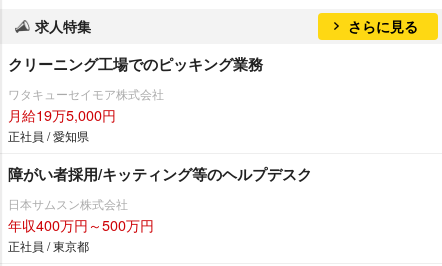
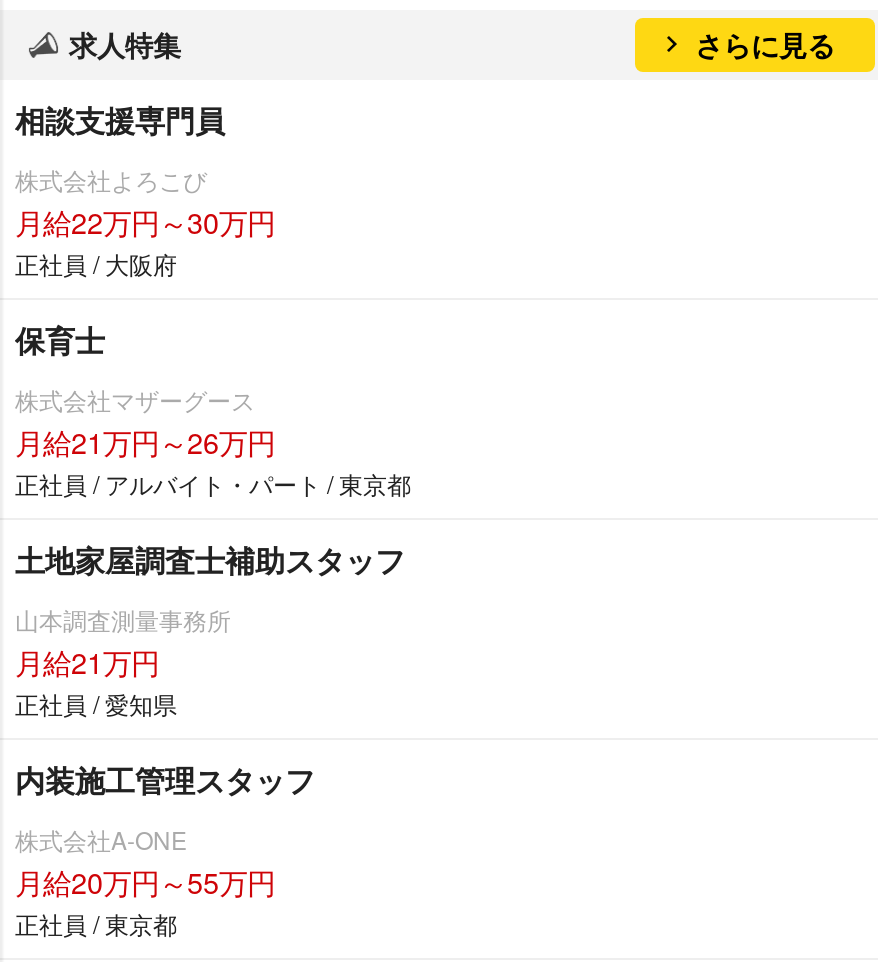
- クリーニング工場でのピッキング業務
- ワタキューセイモア株式会社
- 月給19万5,000円
+ 相談支援専門員
+ 株式会社よろこび
+ 月給22万円～30万円
+ 正社員 / 大阪府
+ 保育士
+ 株式会社マザーグース
+ 月給21万円～26万円
+ 正社員 / アルバイト・パート / 東京都
+ 土地家屋調査士補助スタッフ
+ 山本調査測量事務所
+ 月給21万円

- 障がい者採用/キッティング等のヘルプデスク
+ 内装施工管理スタッフ

- 日本サムスン株式会社
- 年収400万円～500万円
+ 株式会社A-ONE
+ 月給20万円～55万円
